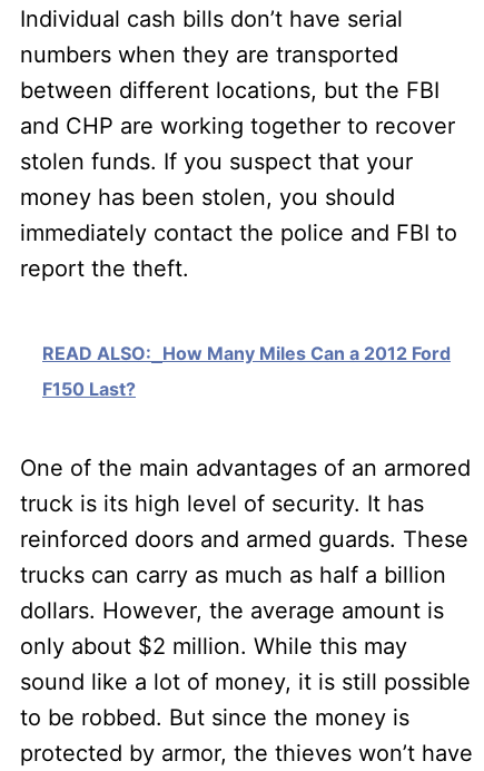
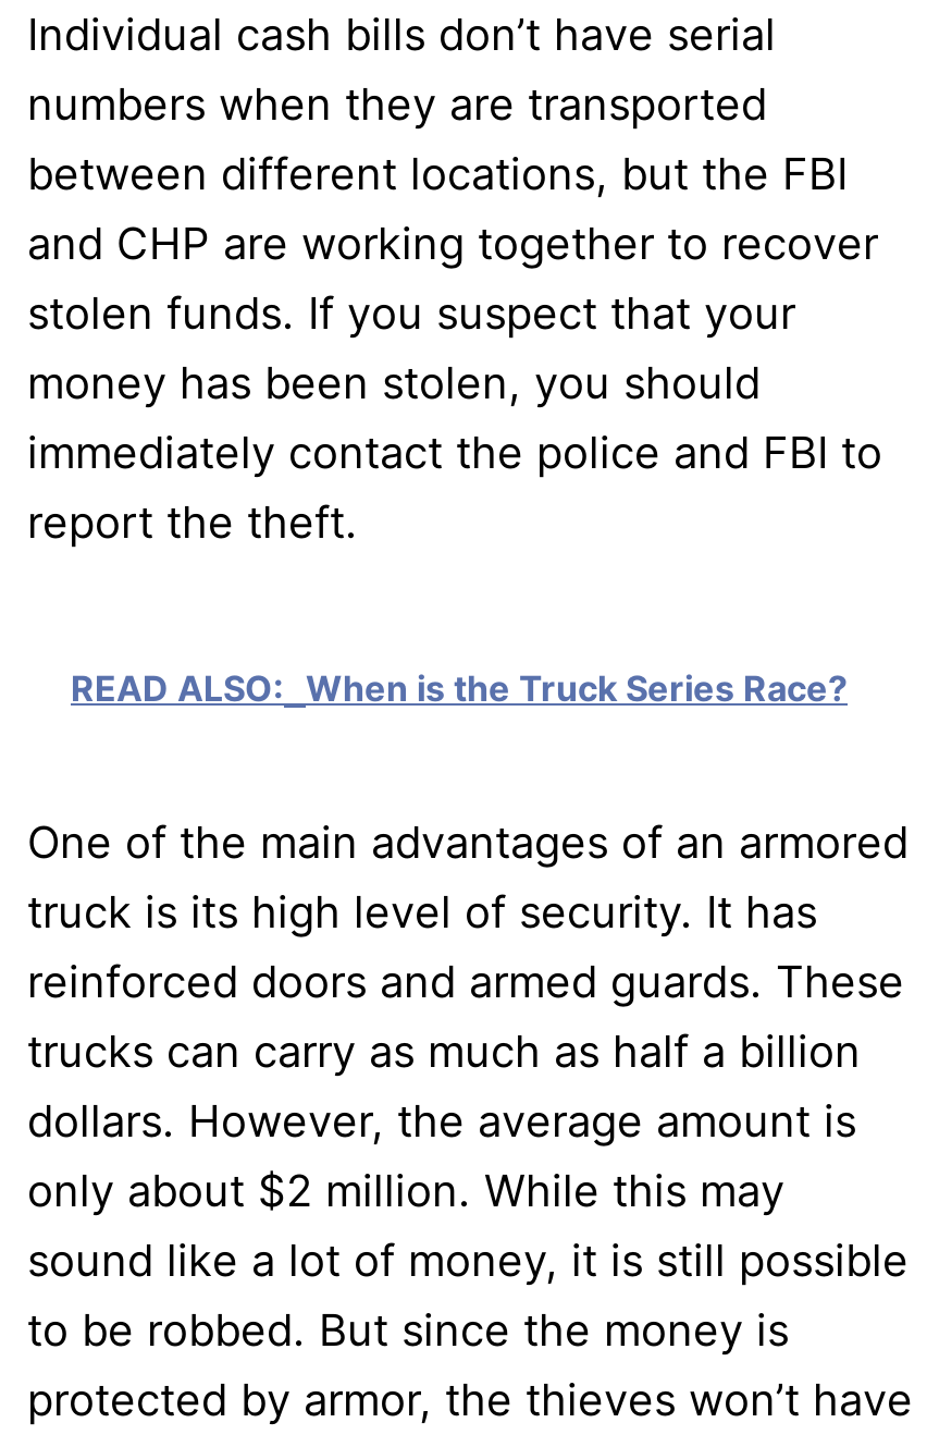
- READ ALSO: How Many Miles Can a 2012 Ford
- F150 Last?
+ READ ALSO: When is the Truck Series Race?
